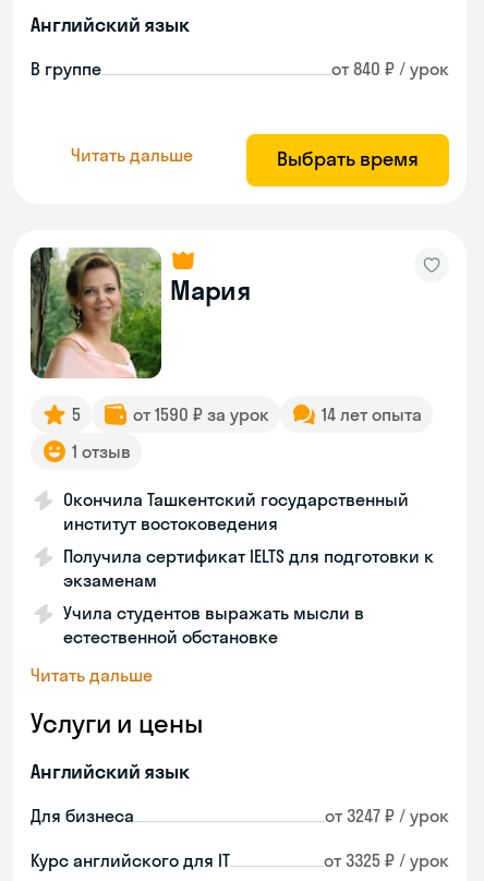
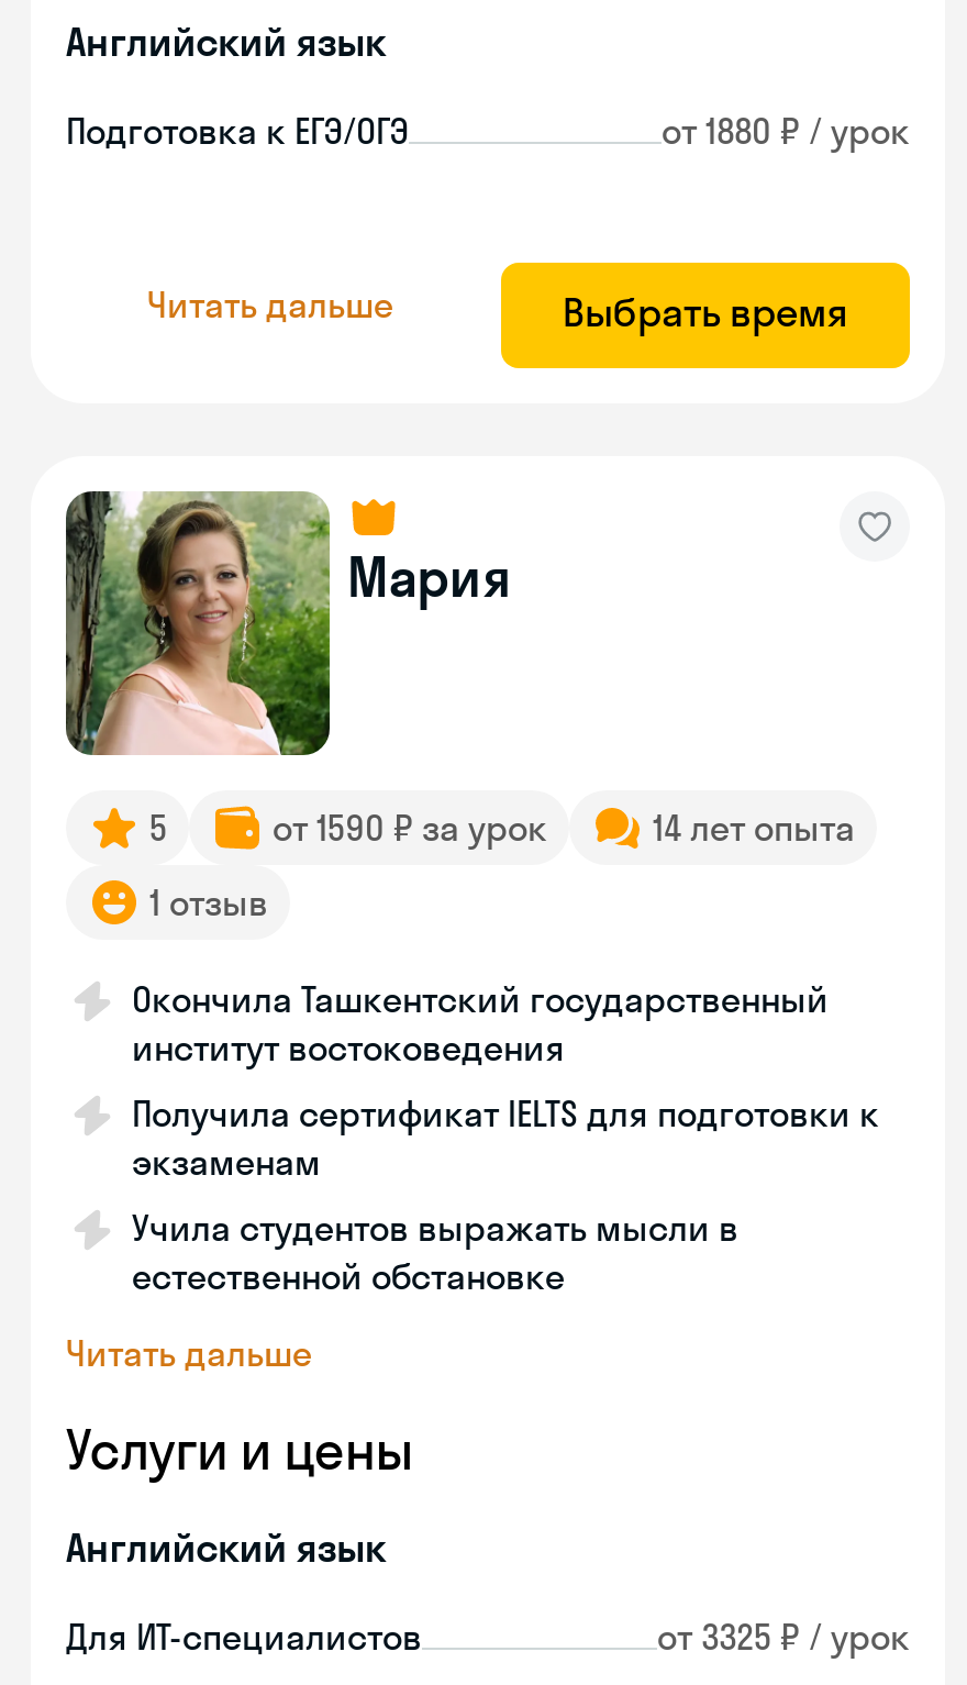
- В группе
- от 840 ₽ / урок
+ Подготовка к ЕГЭ/ОГЭ
+ от 1880 ₽ / урок

- Для бизнеса
- от 3247 ₽ / урок
- Курс английского для IT
+ Для ИТ-специалистов
